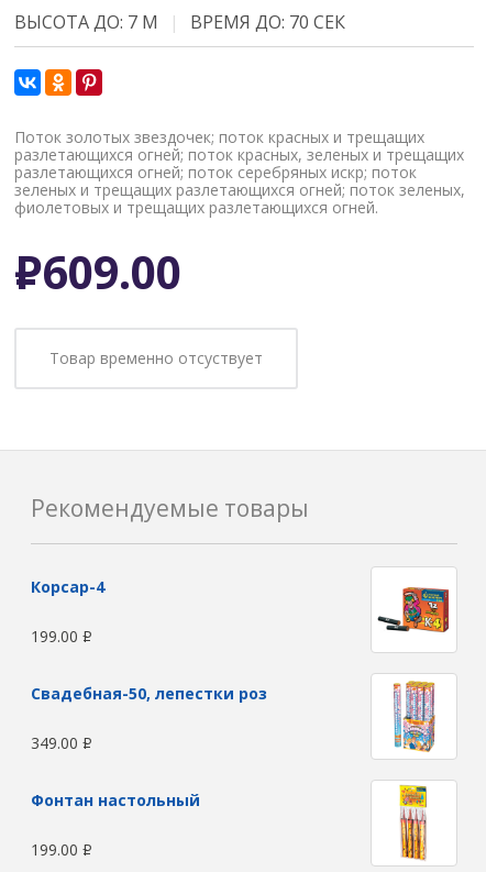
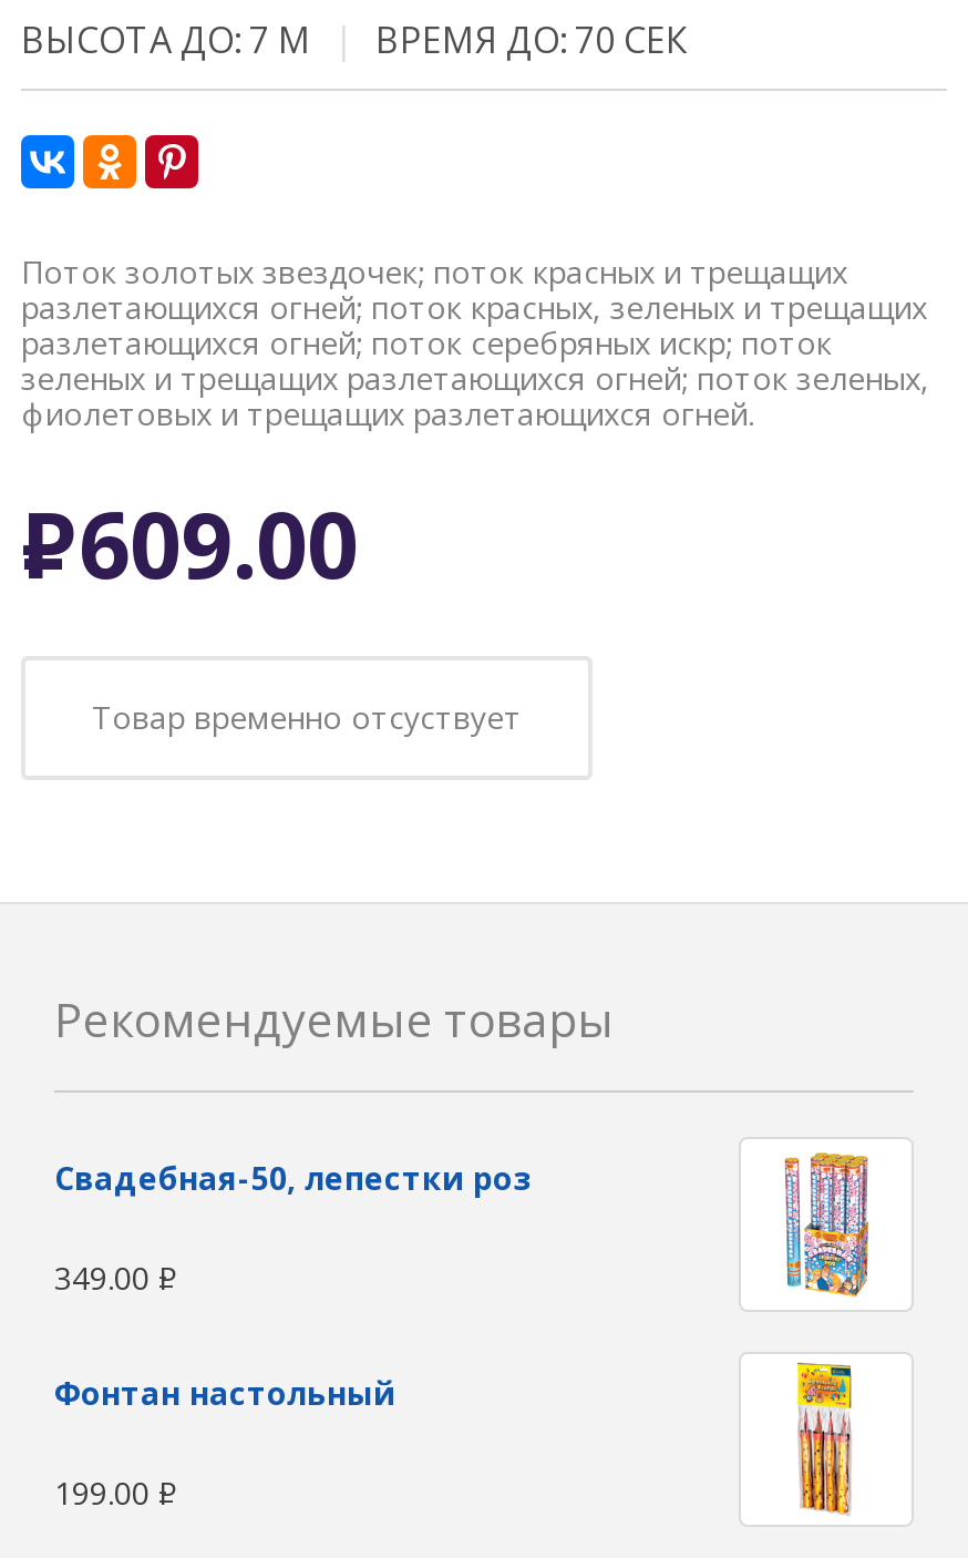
- Корсар-4
- 199.00 Р

- [image]
